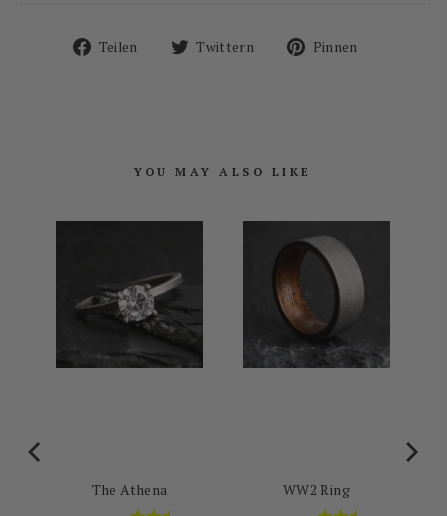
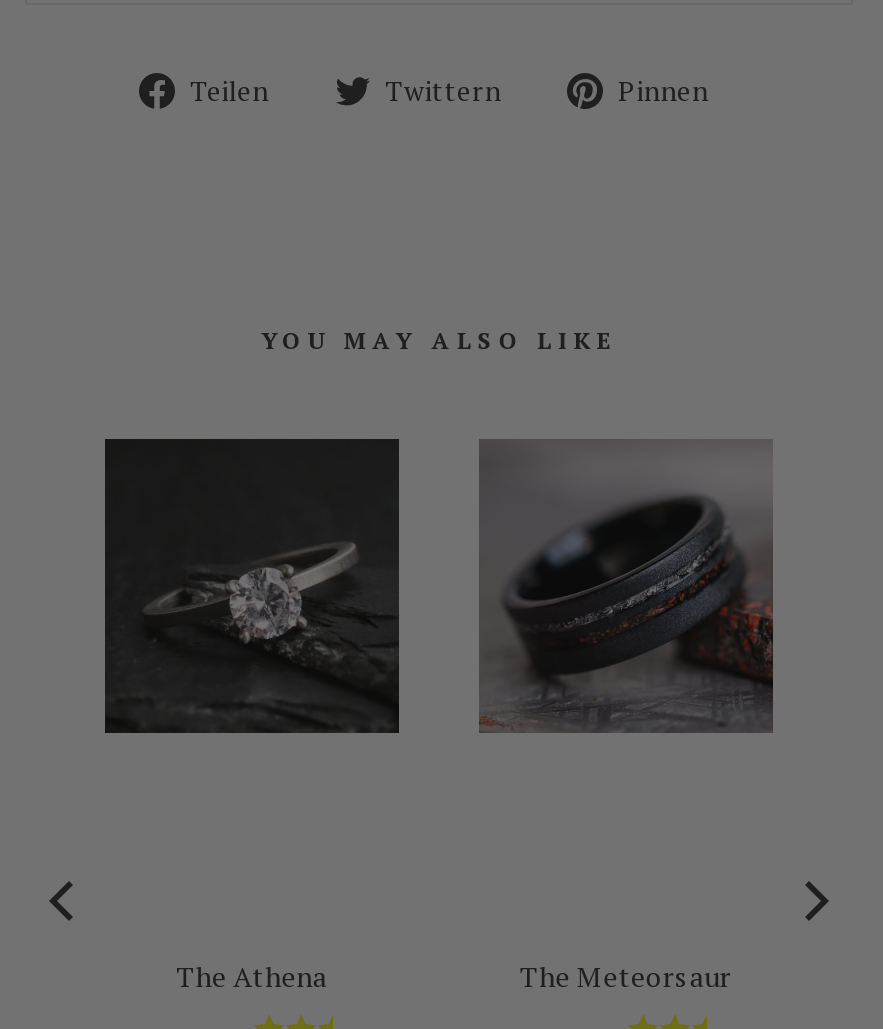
- [image]
+ [image]

- WW2 Ring
+ The Meteorsaur
